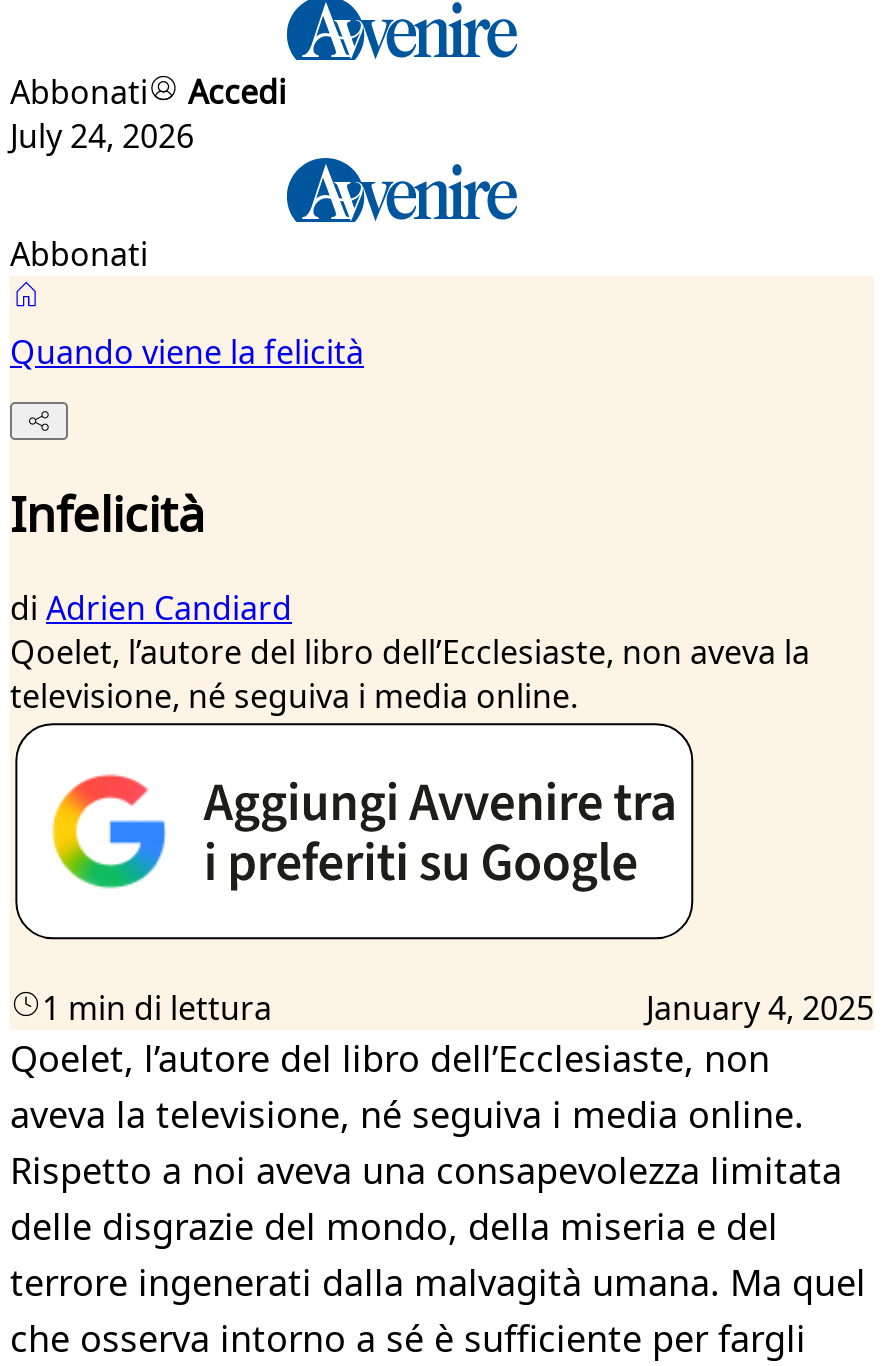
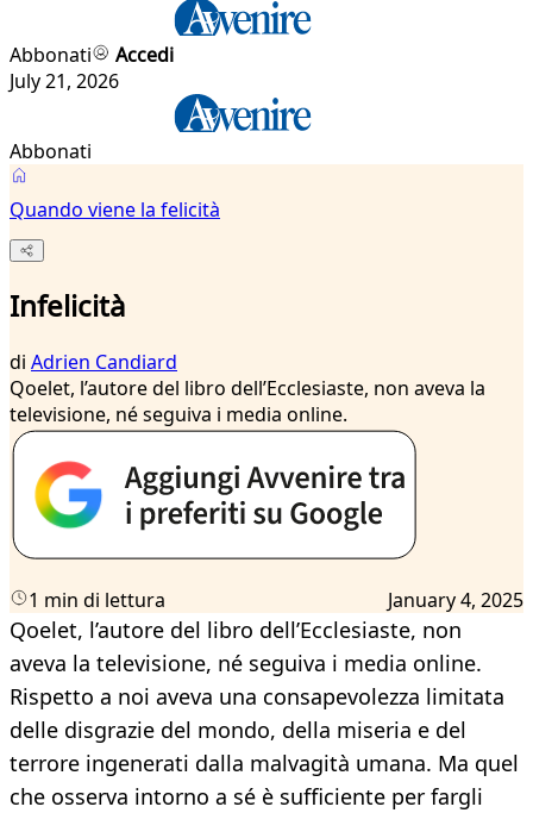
- July 24, 2026
+ July 21, 2026
